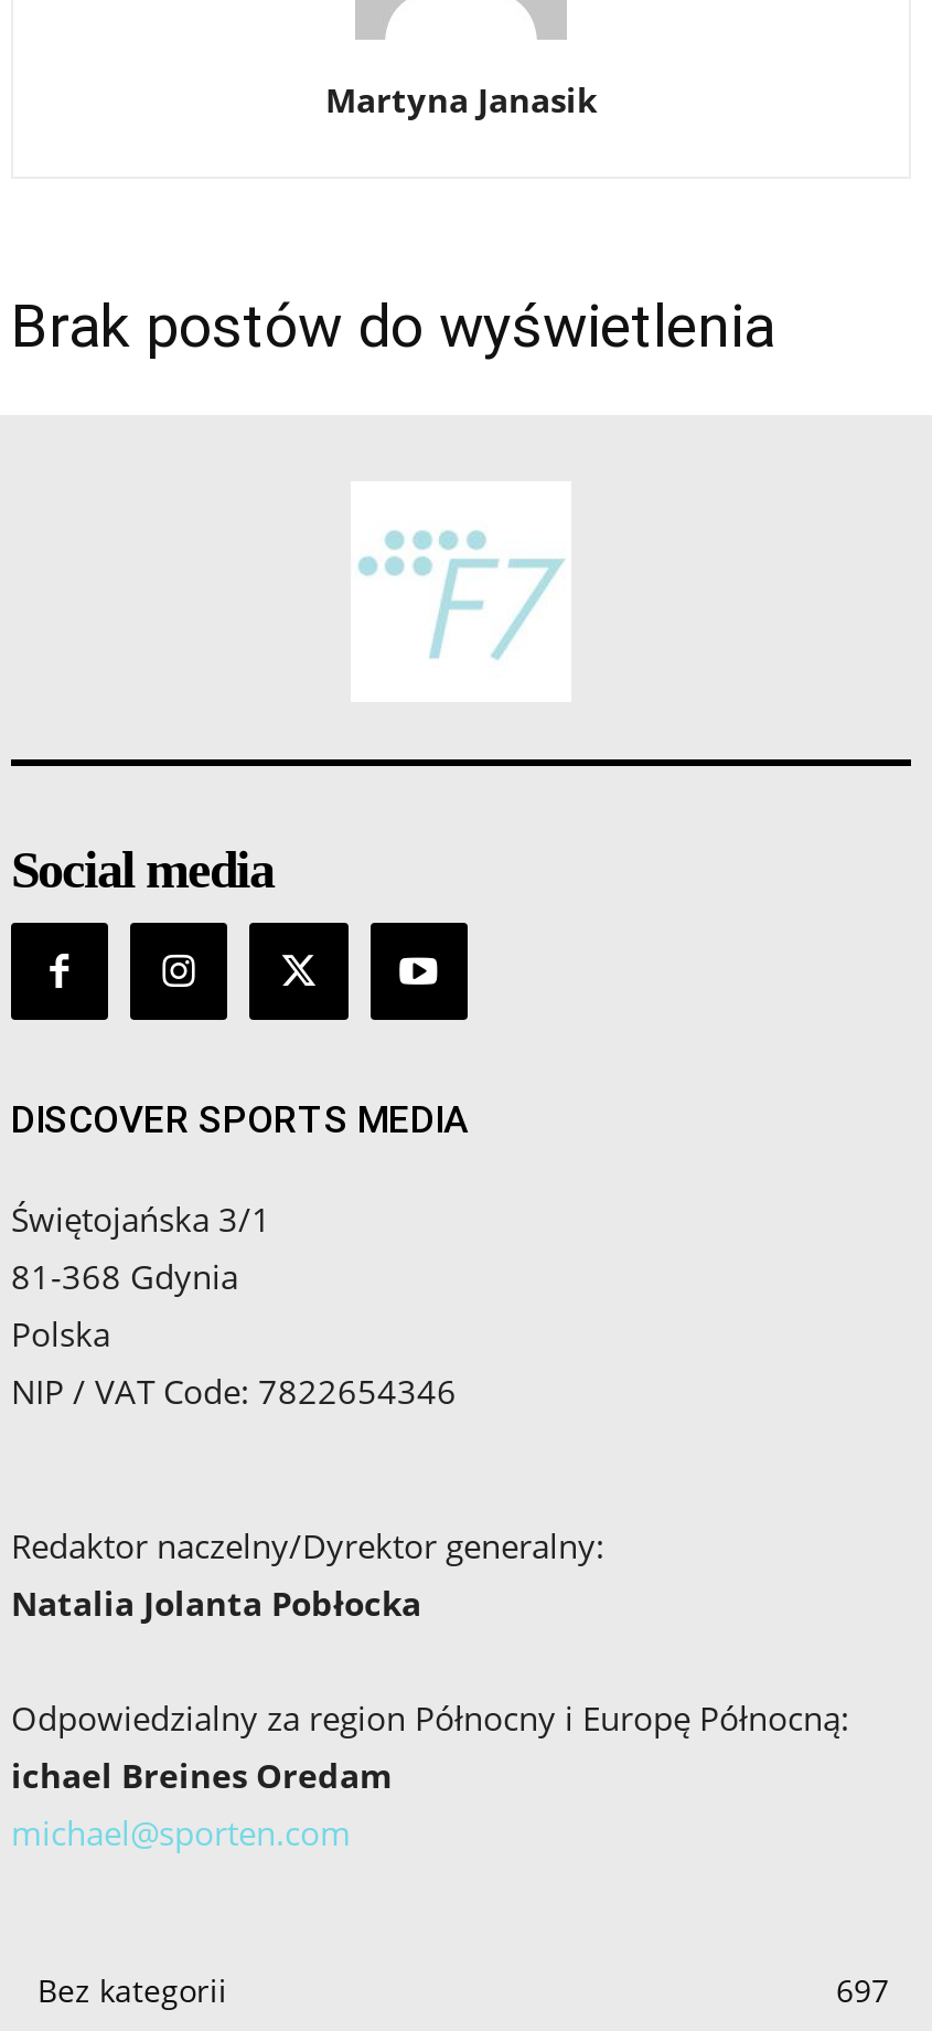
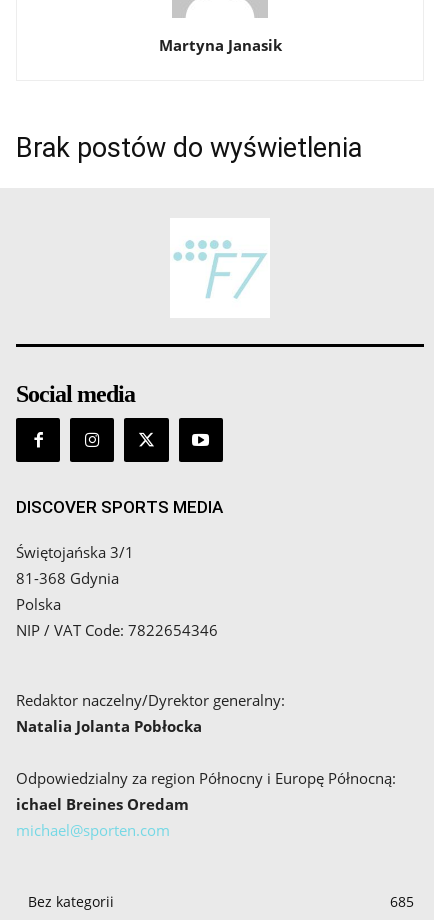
- 697
+ 685
